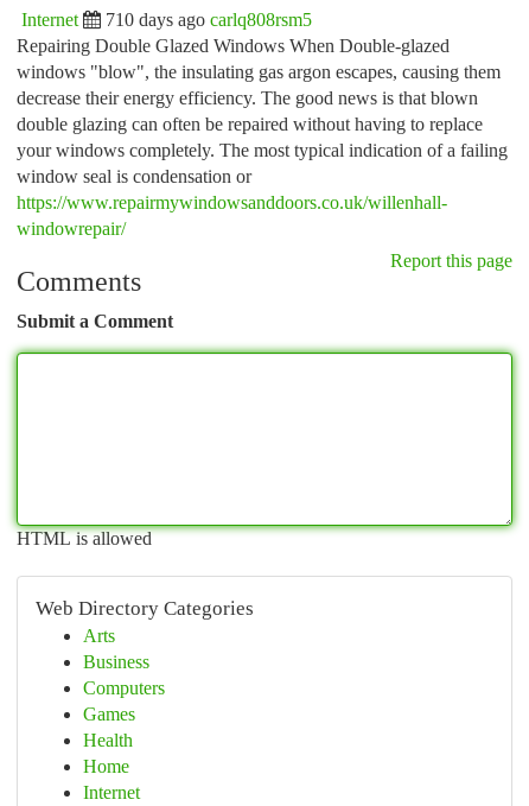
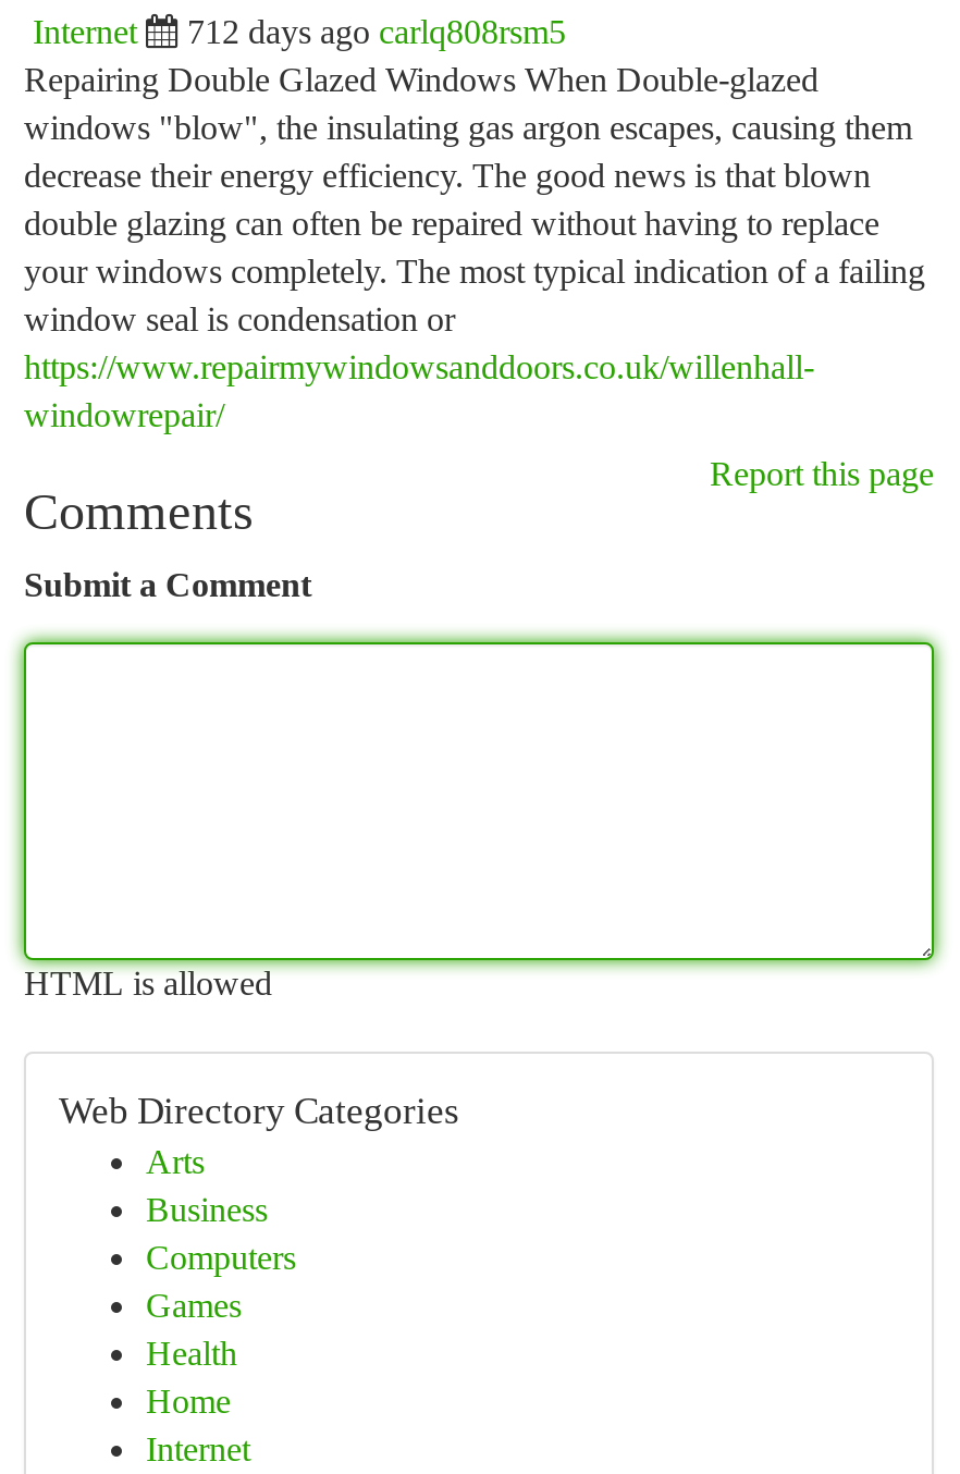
- 710 days ago carlq808rsm5
+ 712 days ago carlq808rsm5
